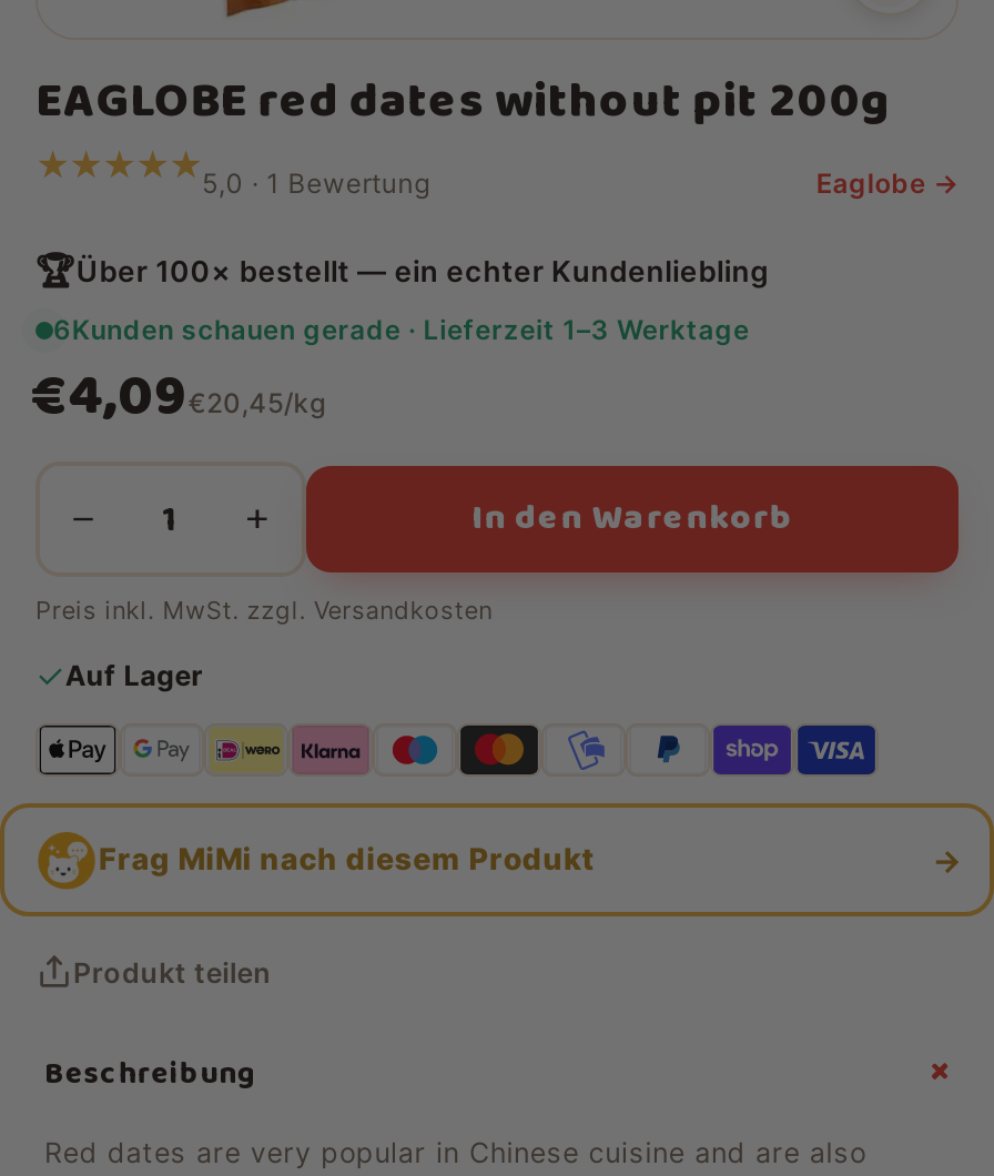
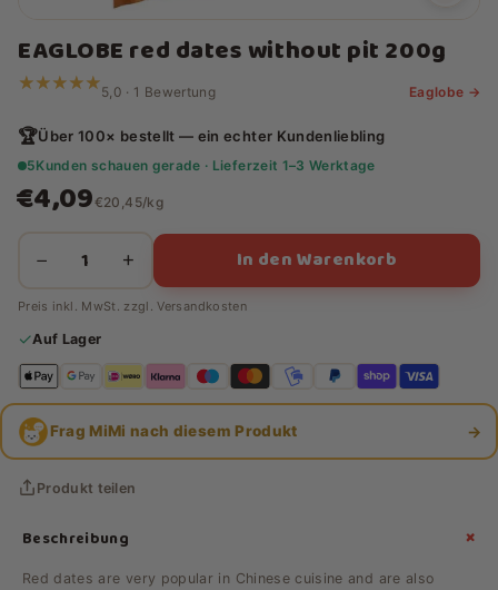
- 6Kunden schauen gerade · Lieferzeit 1–3 Werktage
+ 5Kunden schauen gerade · Lieferzeit 1–3 Werktage
